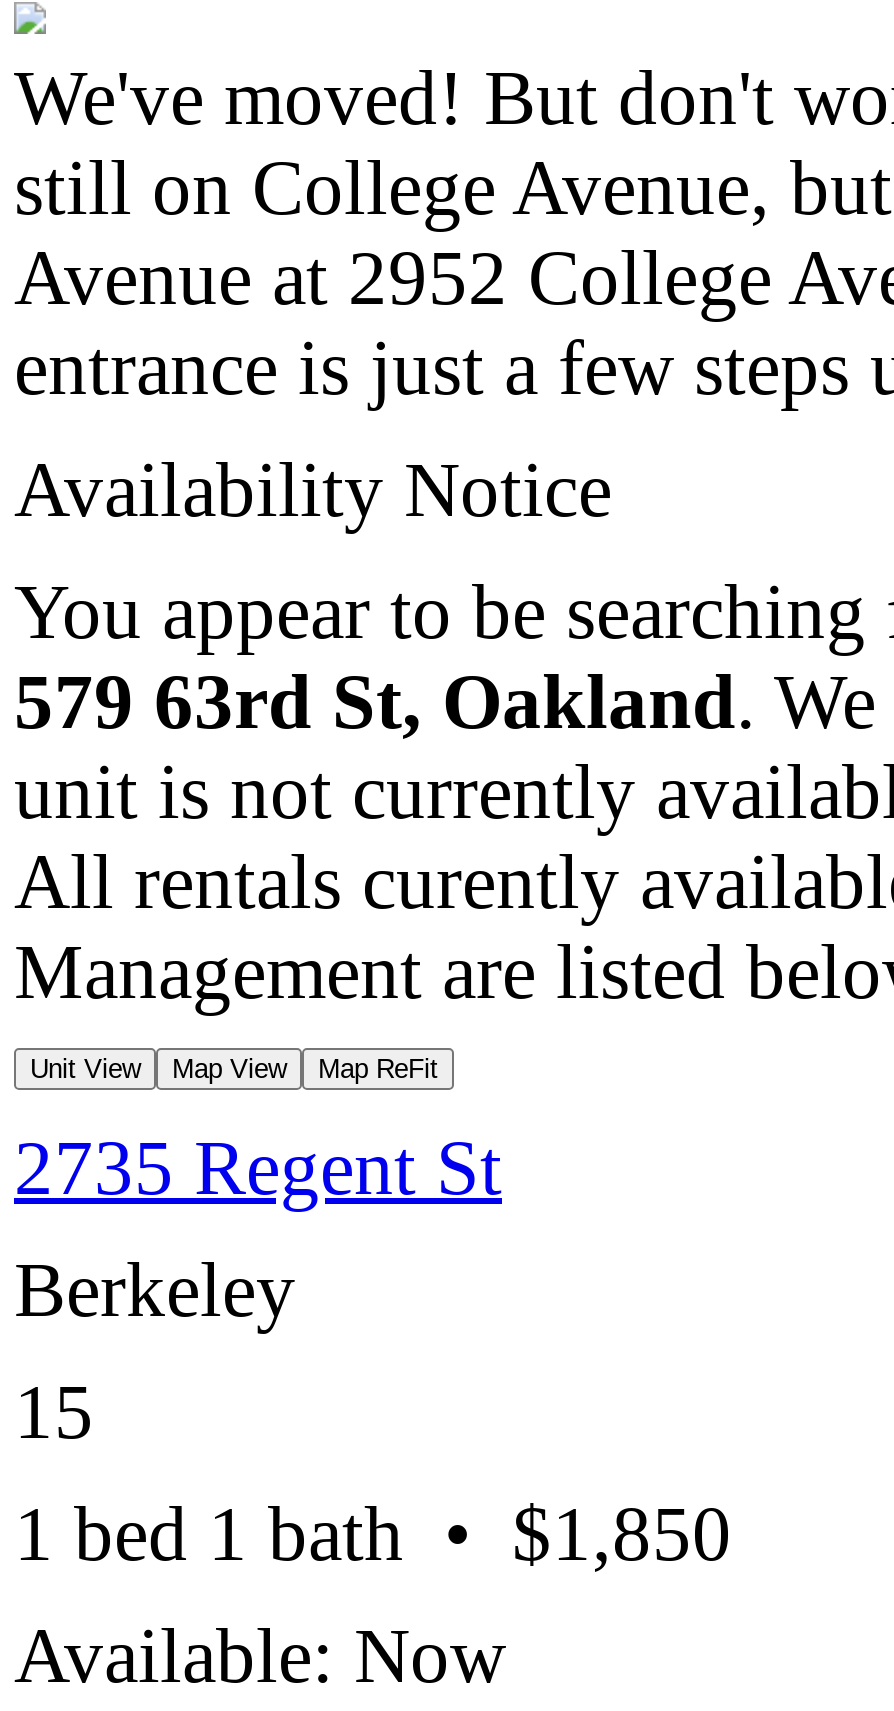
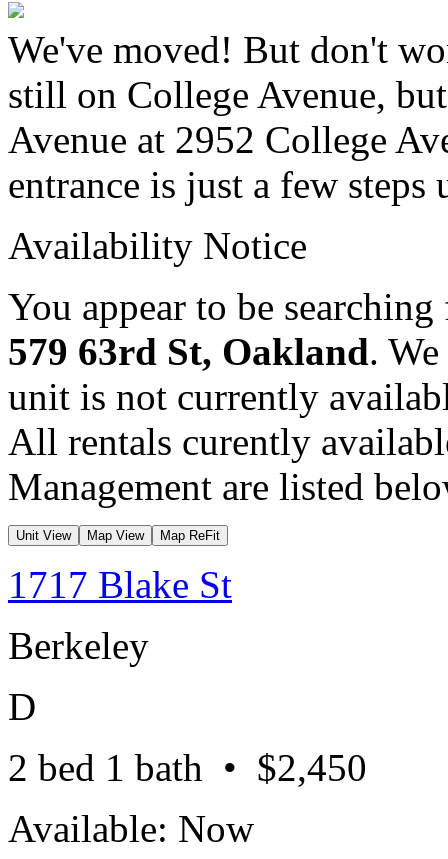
- 2735 Regent St
+ 1717 Blake St

- 15
- 1 bed 1 bath • $1,850
+ D
+ 2 bed 1 bath • $2,450
